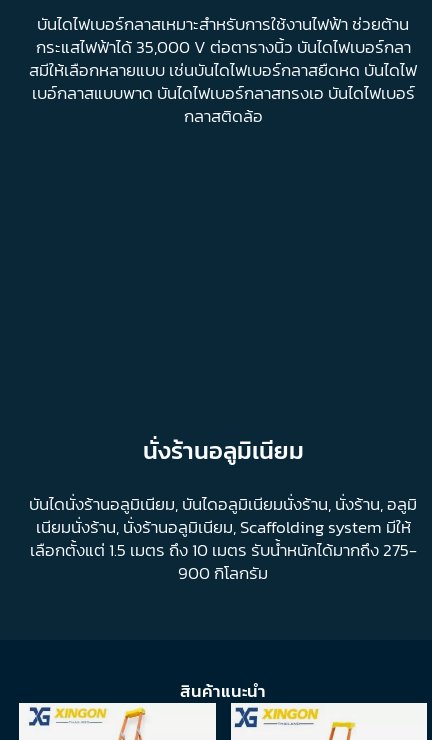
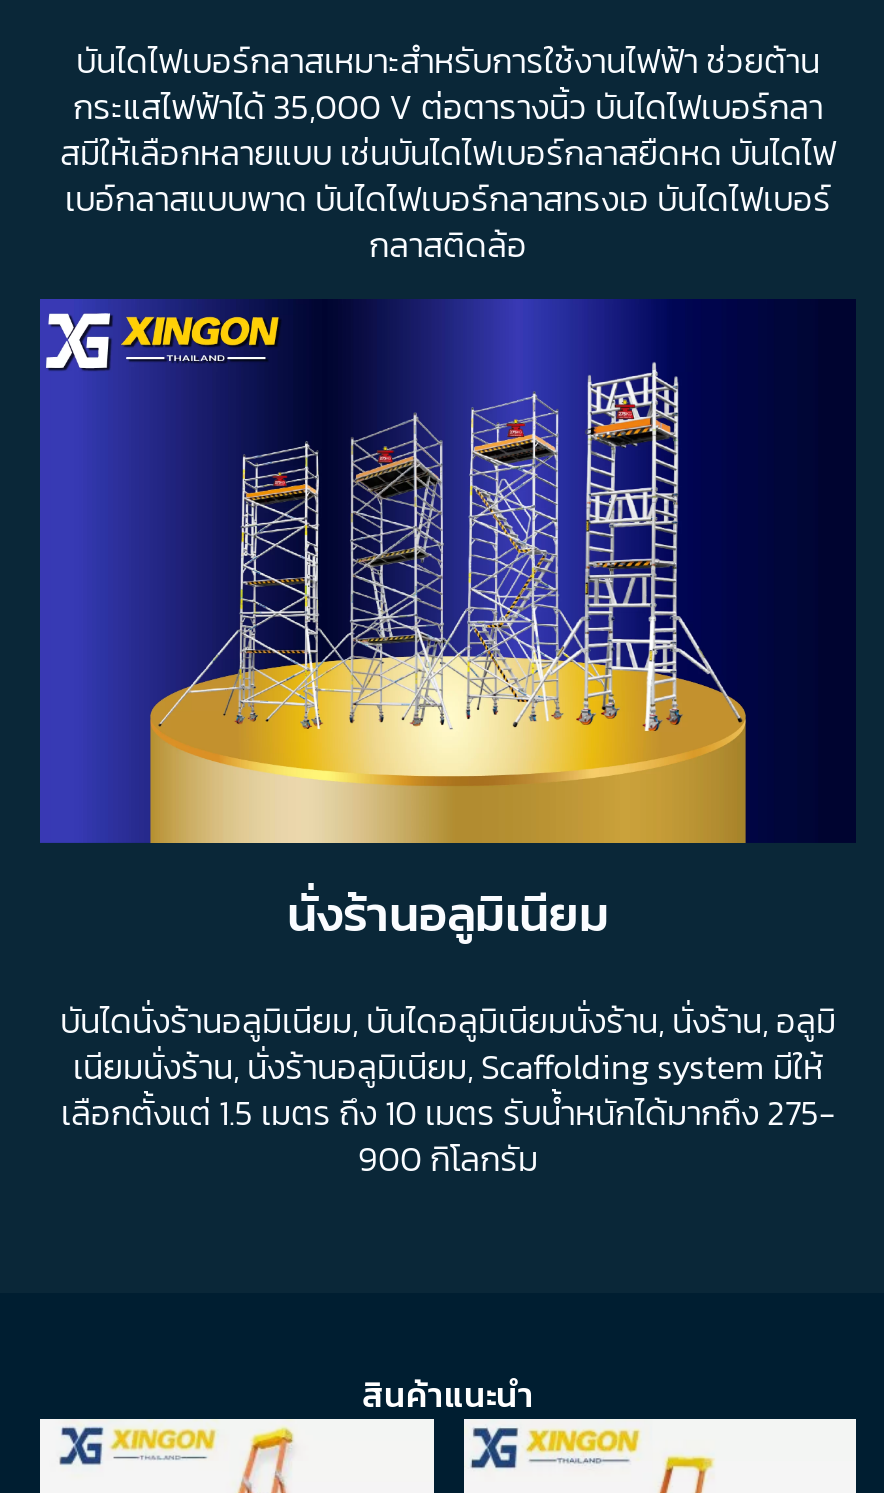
+ [image]
